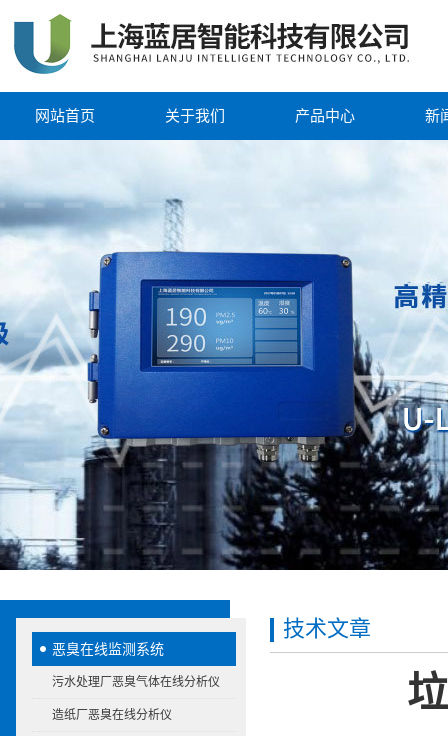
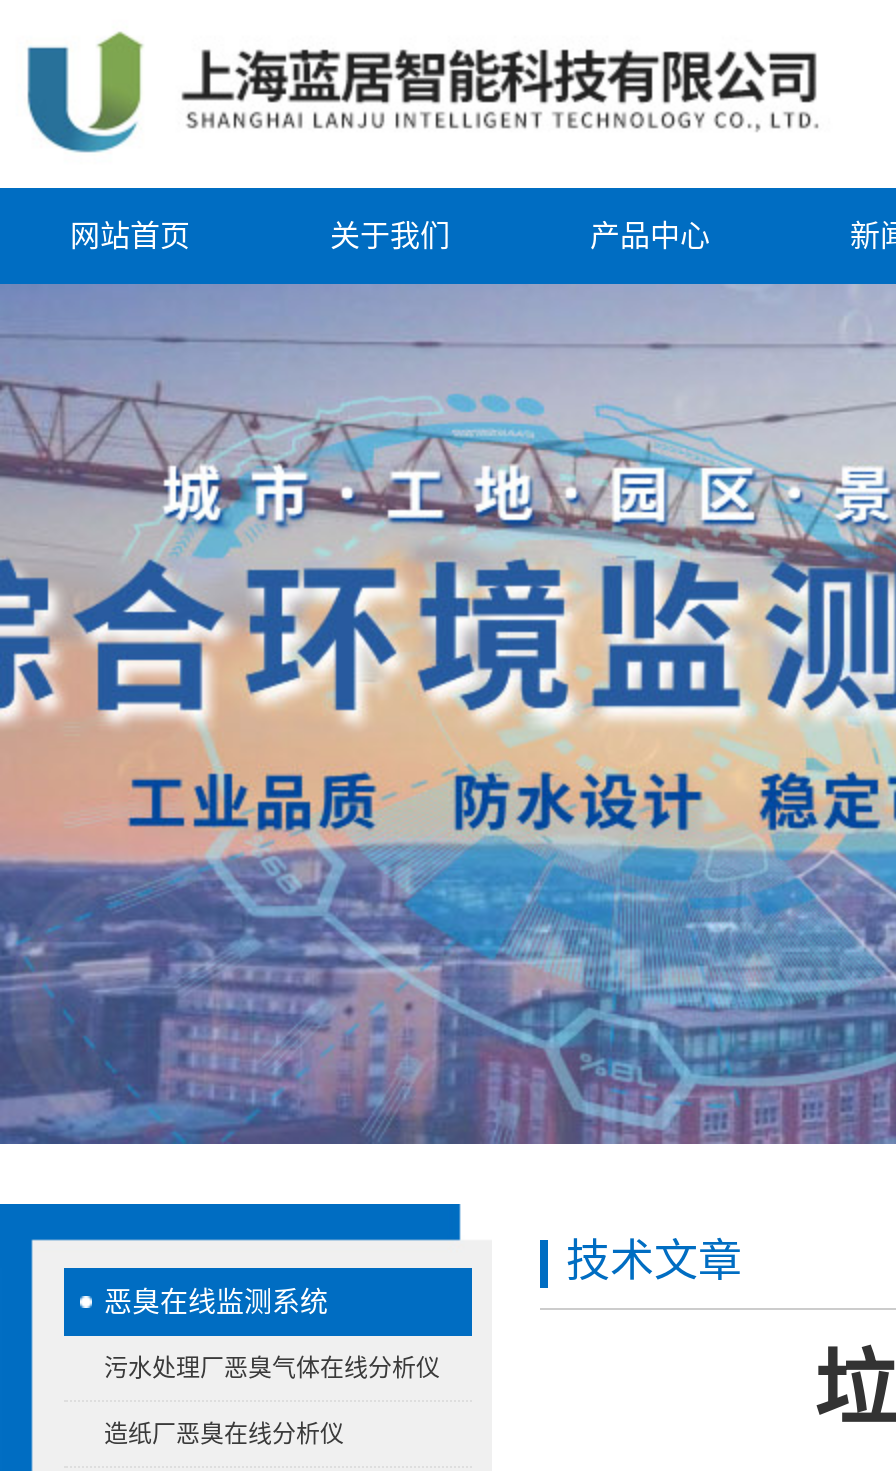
- [image]
+ [image]
